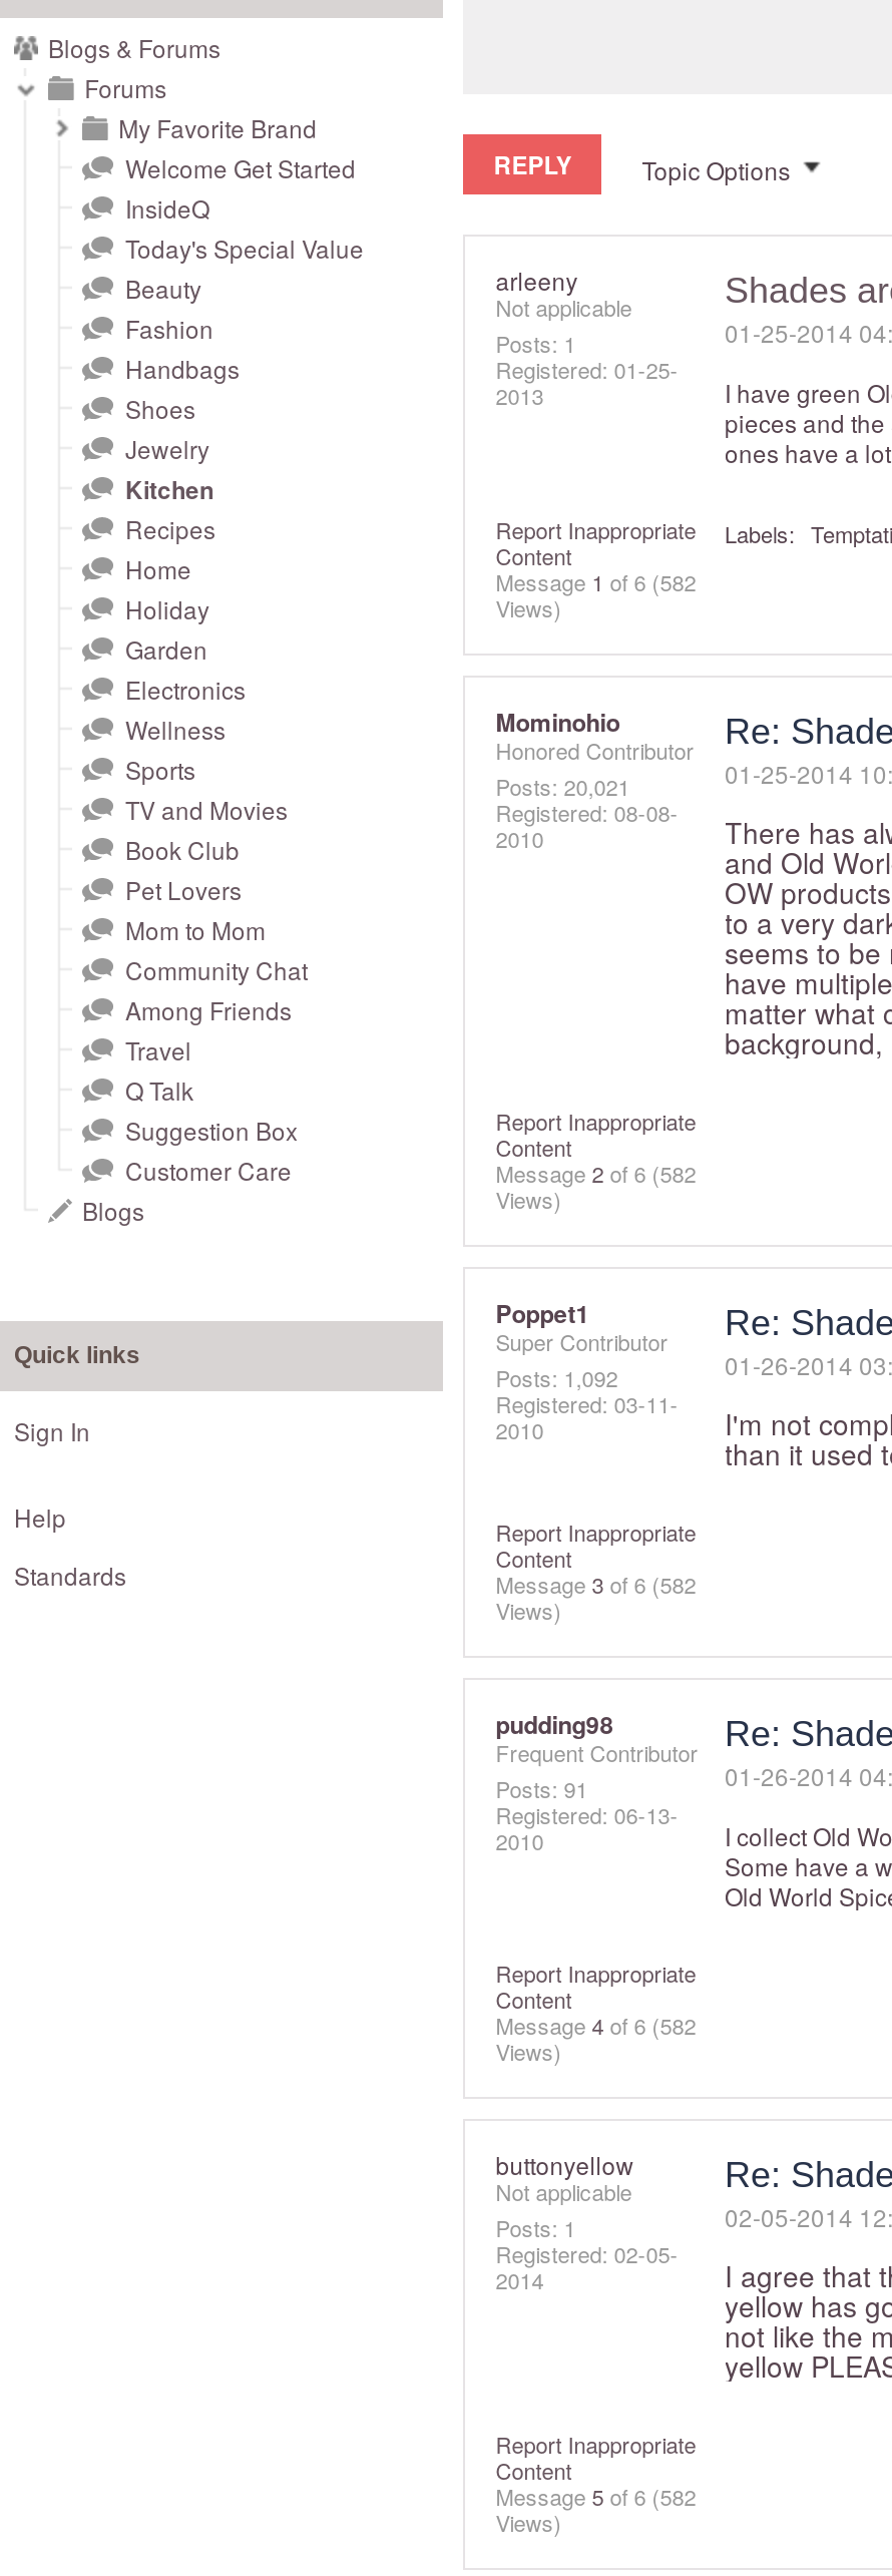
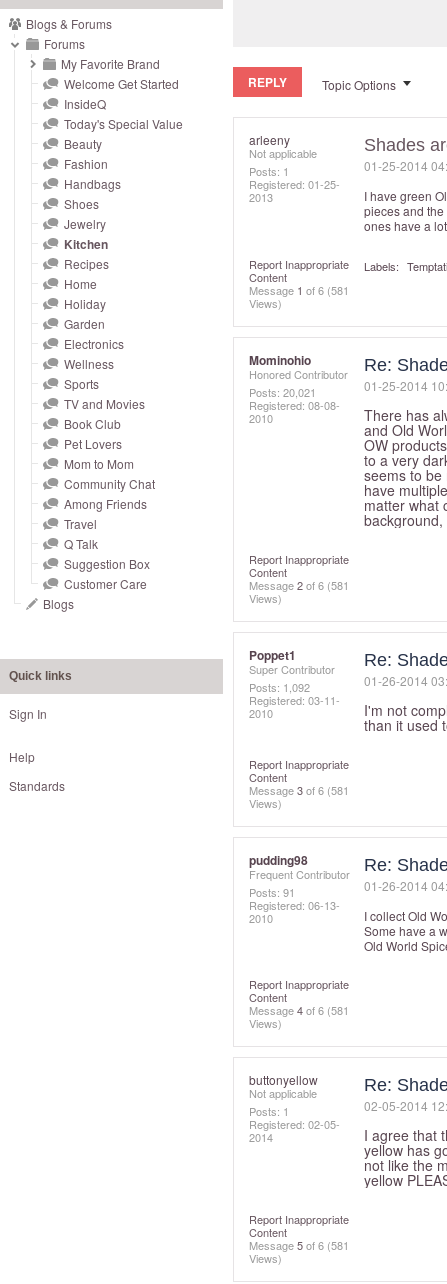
- Message 1 of 6 (582
+ Message 1 of 6 (581

- Message 2 of 6 (582
+ Message 2 of 6 (581

- Message 3 of 6 (582
+ Message 3 of 6 (581

- Message 4 of 6 (582
+ Message 4 of 6 (581

- Message 5 of 6 (582
+ Message 5 of 6 (581
